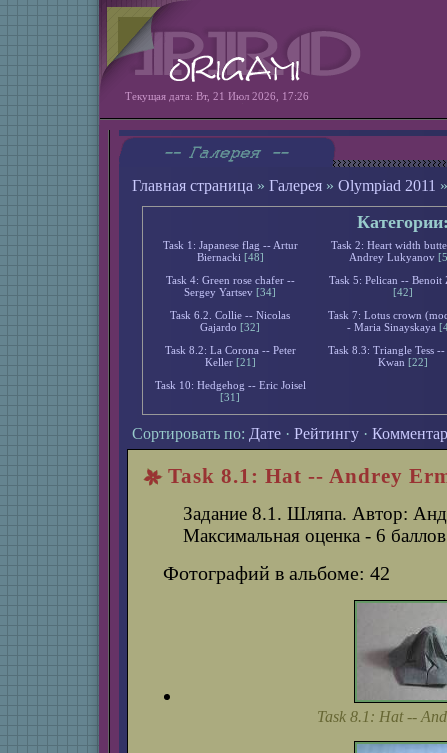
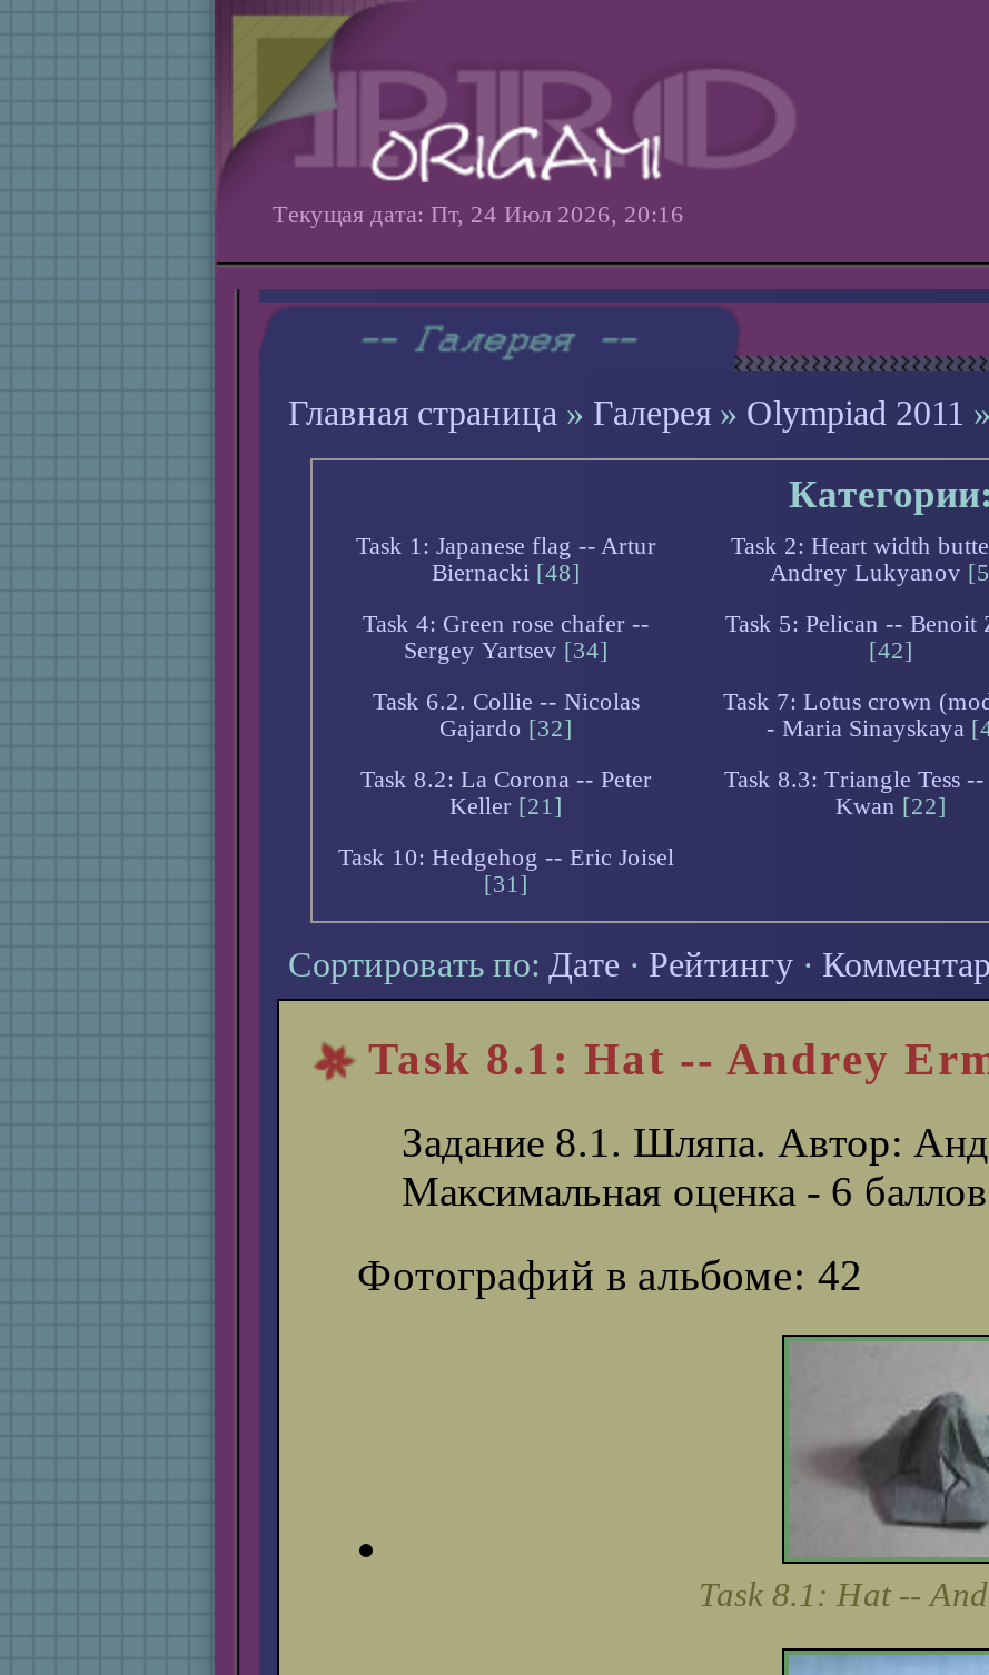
- Текущая дата: Вт, 21 Июл 2026, 17:26
+ Текущая дата: Пт, 24 Июл 2026, 20:16
